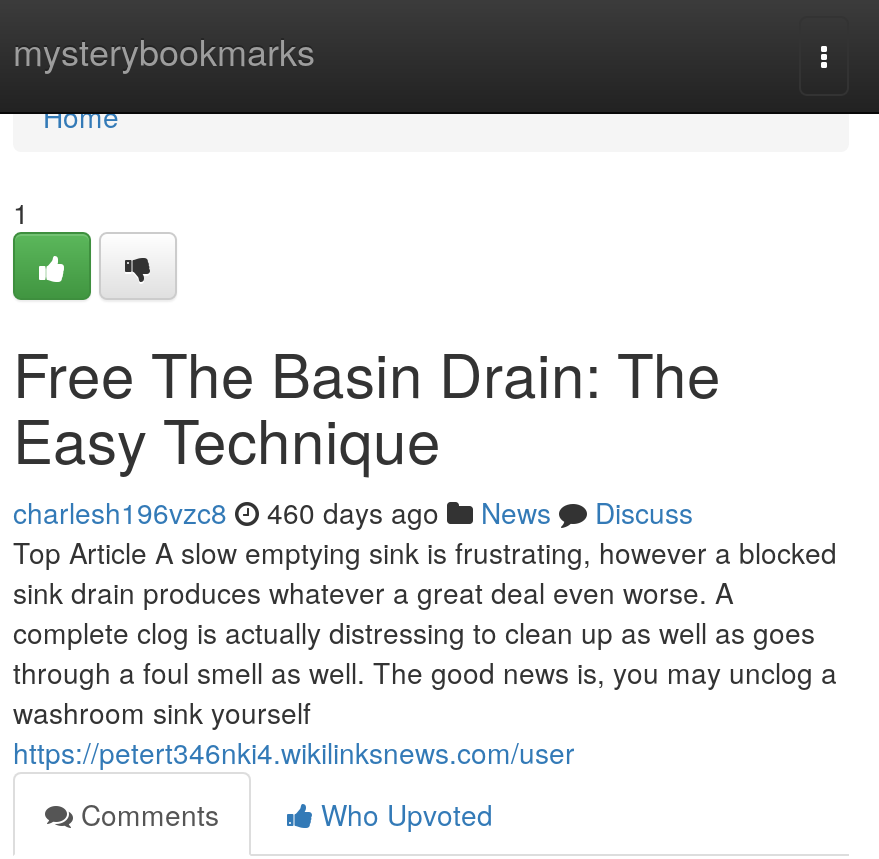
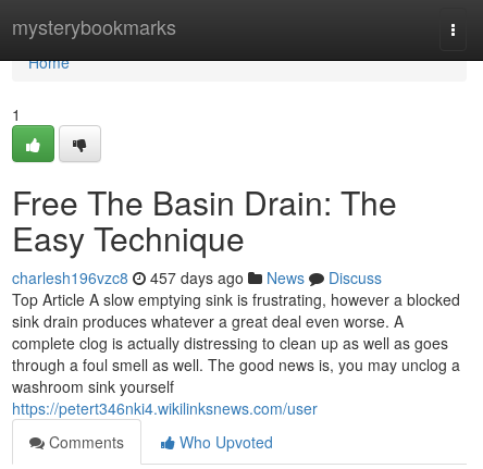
- charlesh196vzc8 460 days ago News Discuss
+ charlesh196vzc8 457 days ago News Discuss
